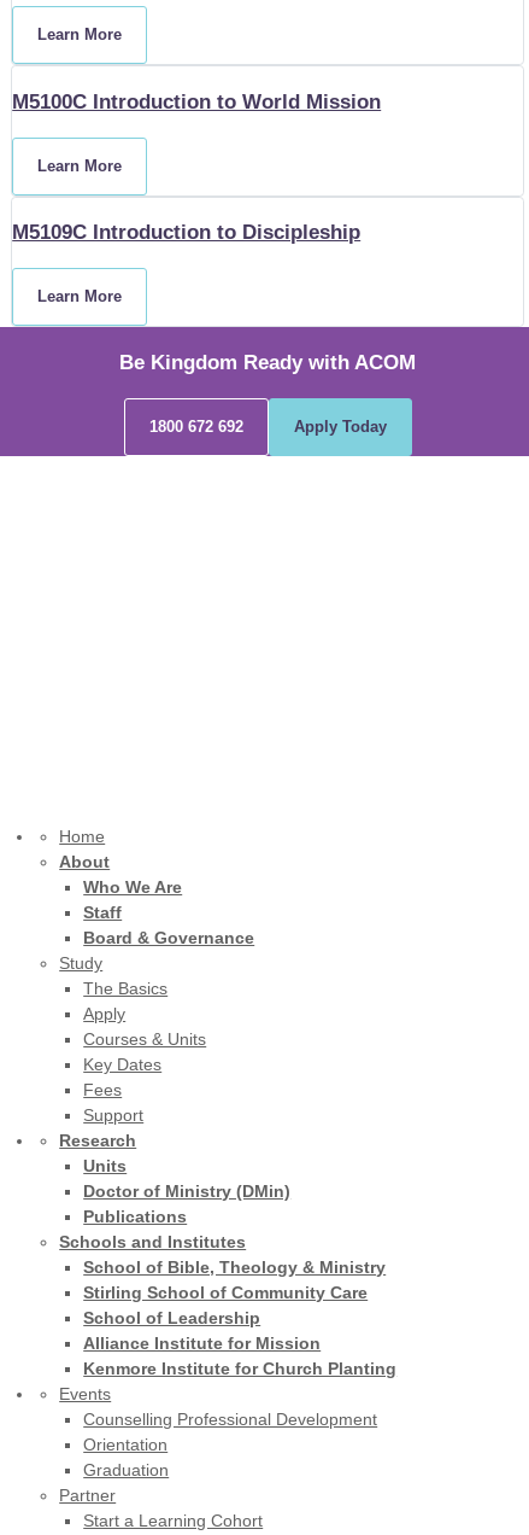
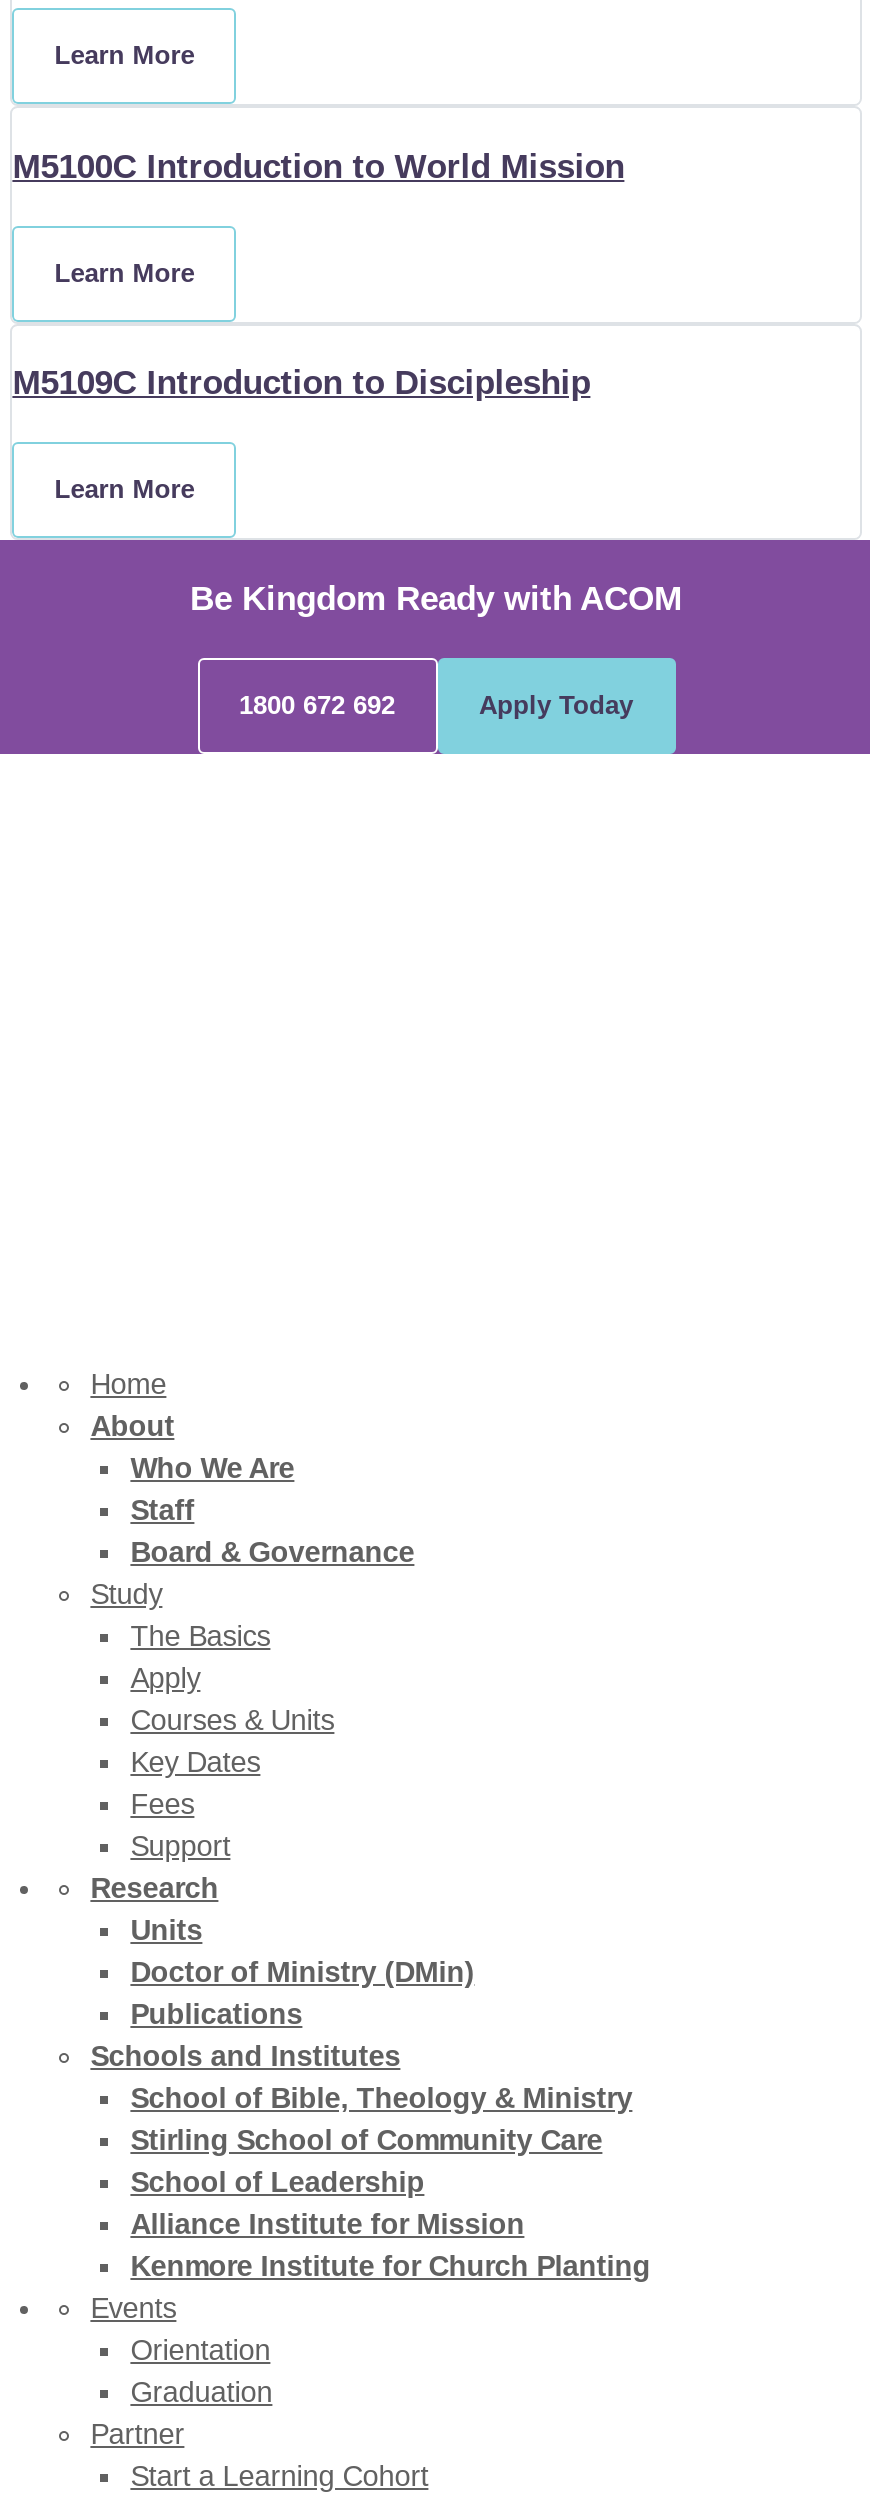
- Counselling Professional Development
